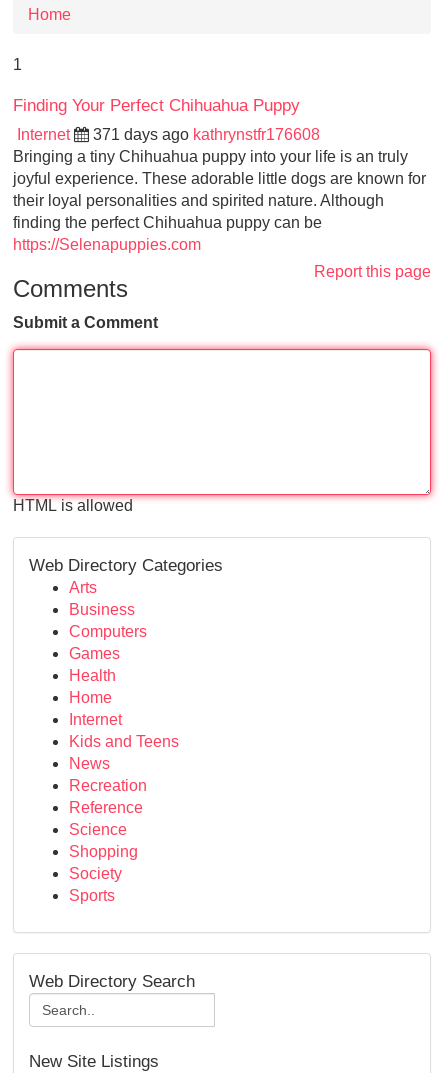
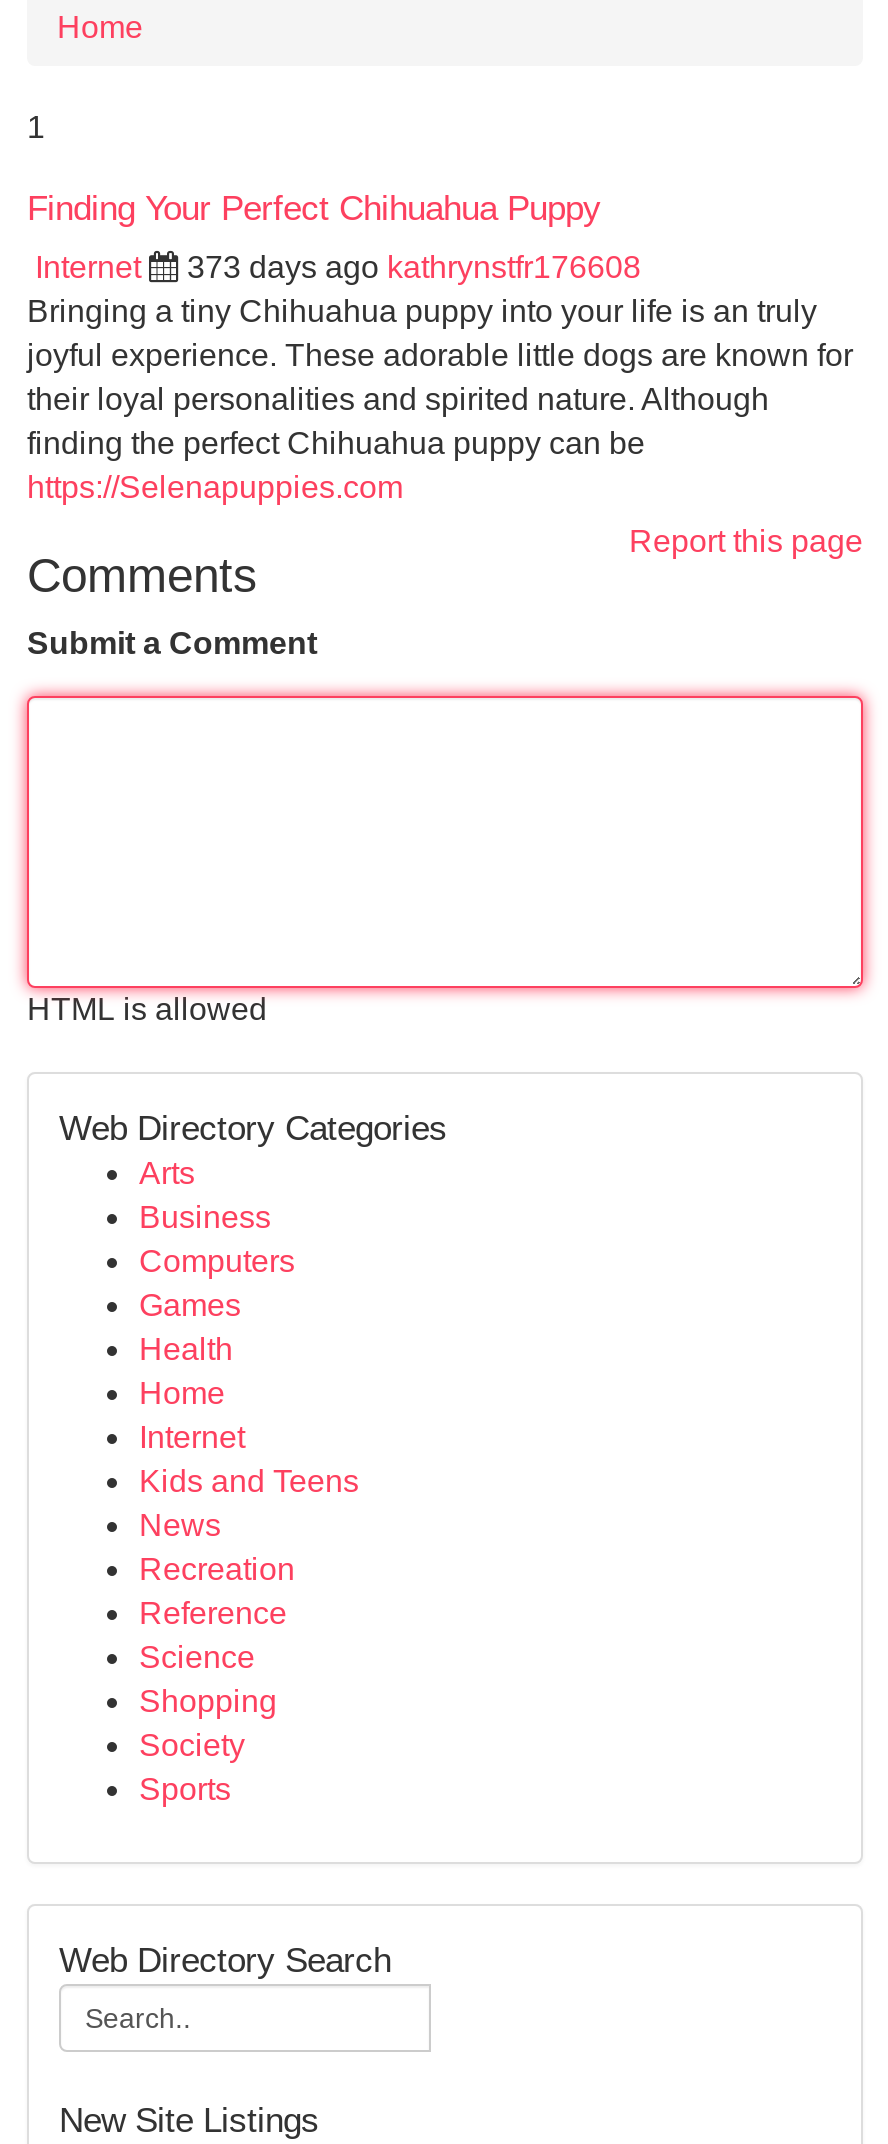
- 371 days ago kathrynstfr176608
+ 373 days ago kathrynstfr176608
